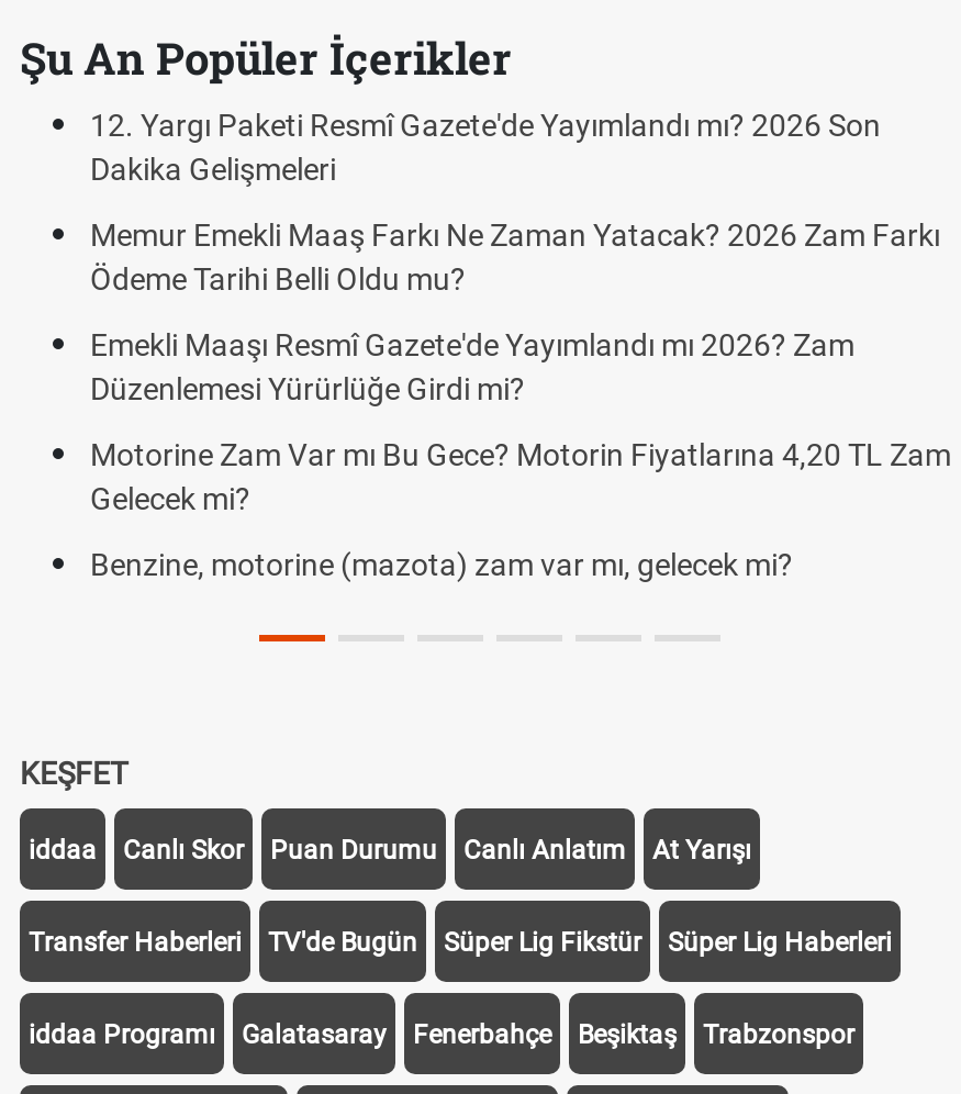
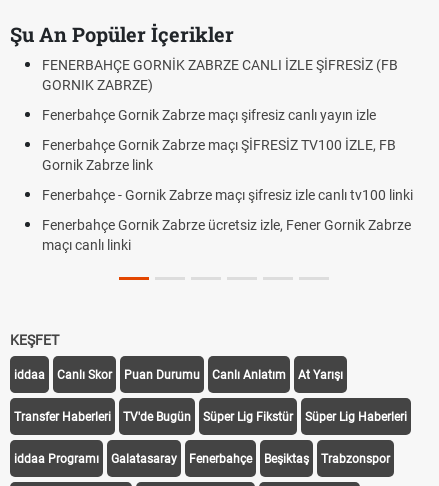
- 12. Yargı Paketi Resmî Gazete'de Yayımlandı mı? 2026 Son
- Dakika Gelişmeleri
+ FENERBAHÇE GORNİK ZABRZE CANLI İZLE ŞİFRESİZ (FB
+ GORNIK ZABRZE)

- Memur Emekli Maaş Farkı Ne Zaman Yatacak? 2026 Zam Farkı
- Ödeme Tarihi Belli Oldu mu?
+ Fenerbahçe Gornik Zabrze maçı şifresiz canlı yayın izle

- Emekli Maaşı Resmî Gazete'de Yayımlandı mı 2026? Zam
- Düzenlemesi Yürürlüğe Girdi mi?
+ Fenerbahçe Gornik Zabrze maçı ŞİFRESİZ TV100 İZLE, FB
+ Gornik Zabrze link

- Motorine Zam Var mı Bu Gece? Motorin Fiyatlarına 4,20 TL Zam
- Gelecek mi?
+ Fenerbahçe - Gornik Zabrze maçı şifresiz izle canlı tv100 linki

- Benzine, motorine (mazota) zam var mı, gelecek mi?
+ Fenerbahçe Gornik Zabrze ücretsiz izle, Fener Gornik Zabrze
+ maçı canlı linki
